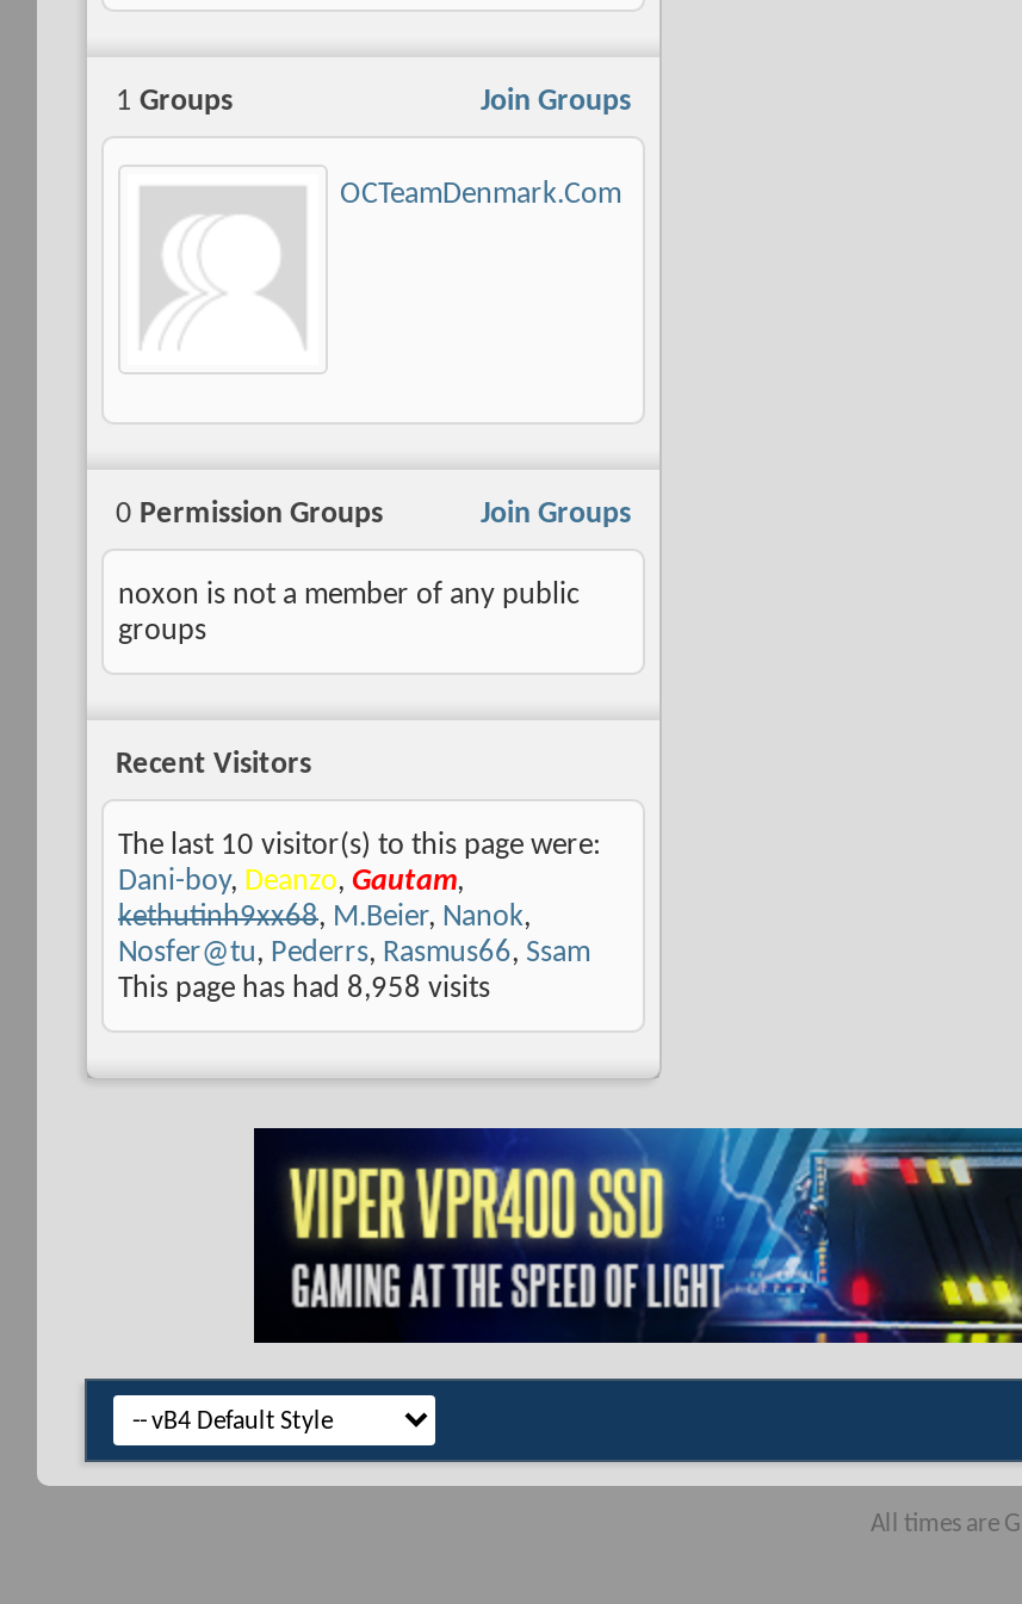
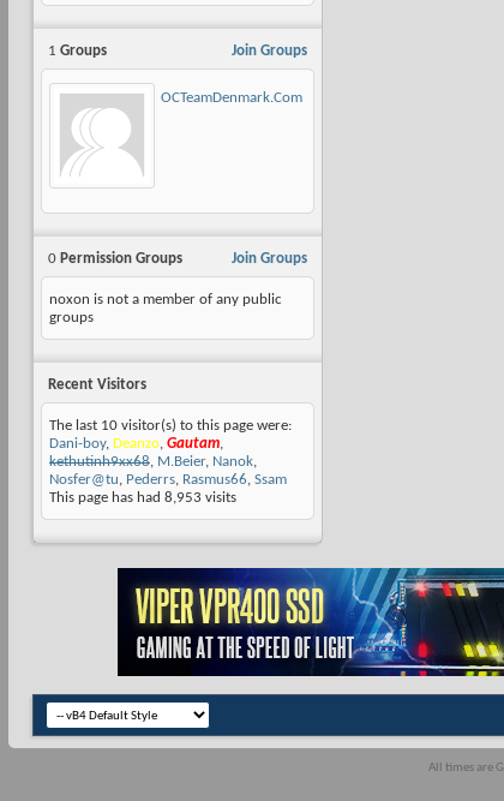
- This page has had 8,958 visits
+ This page has had 8,953 visits
